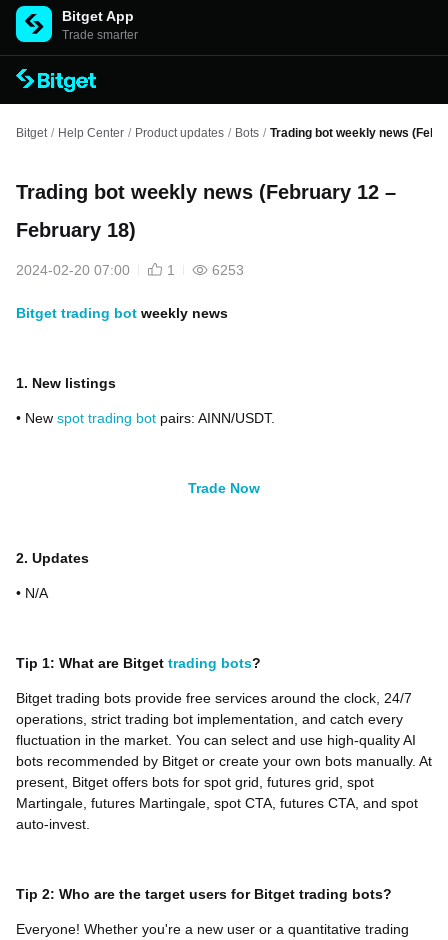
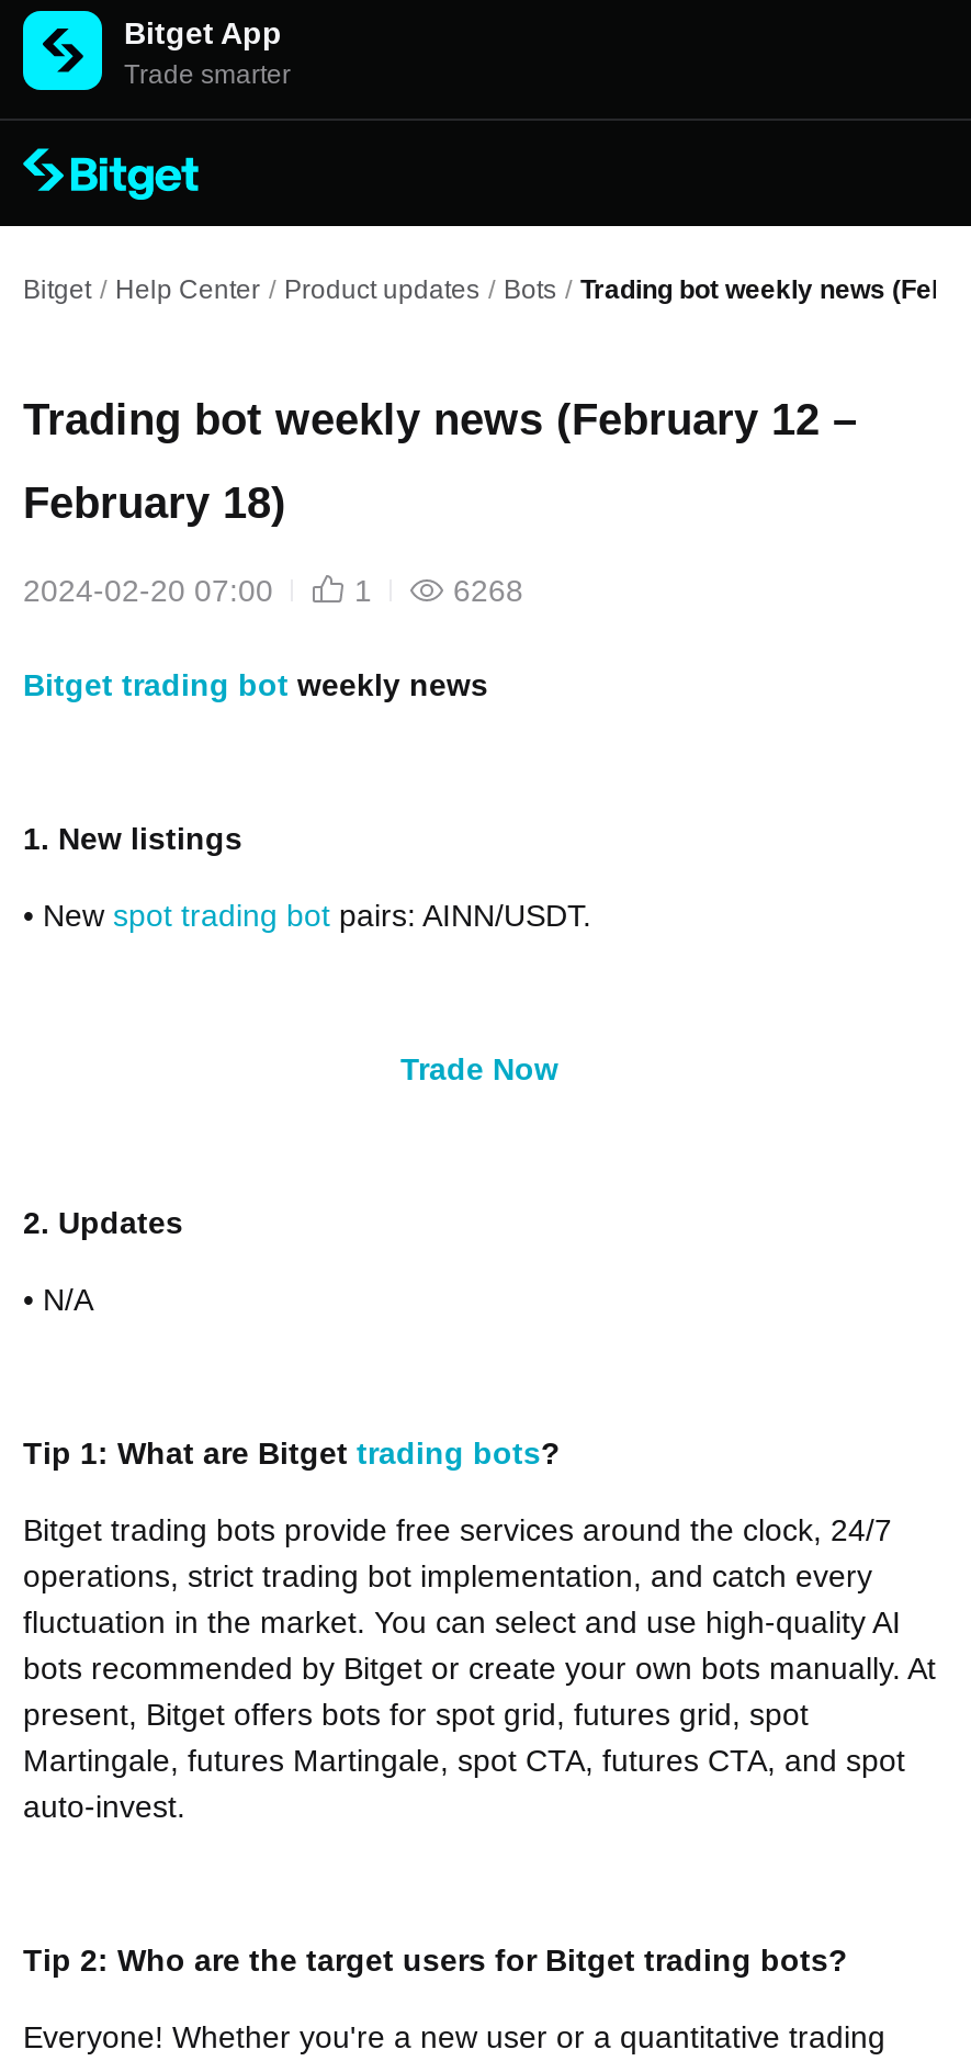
- 6253
+ 6268
